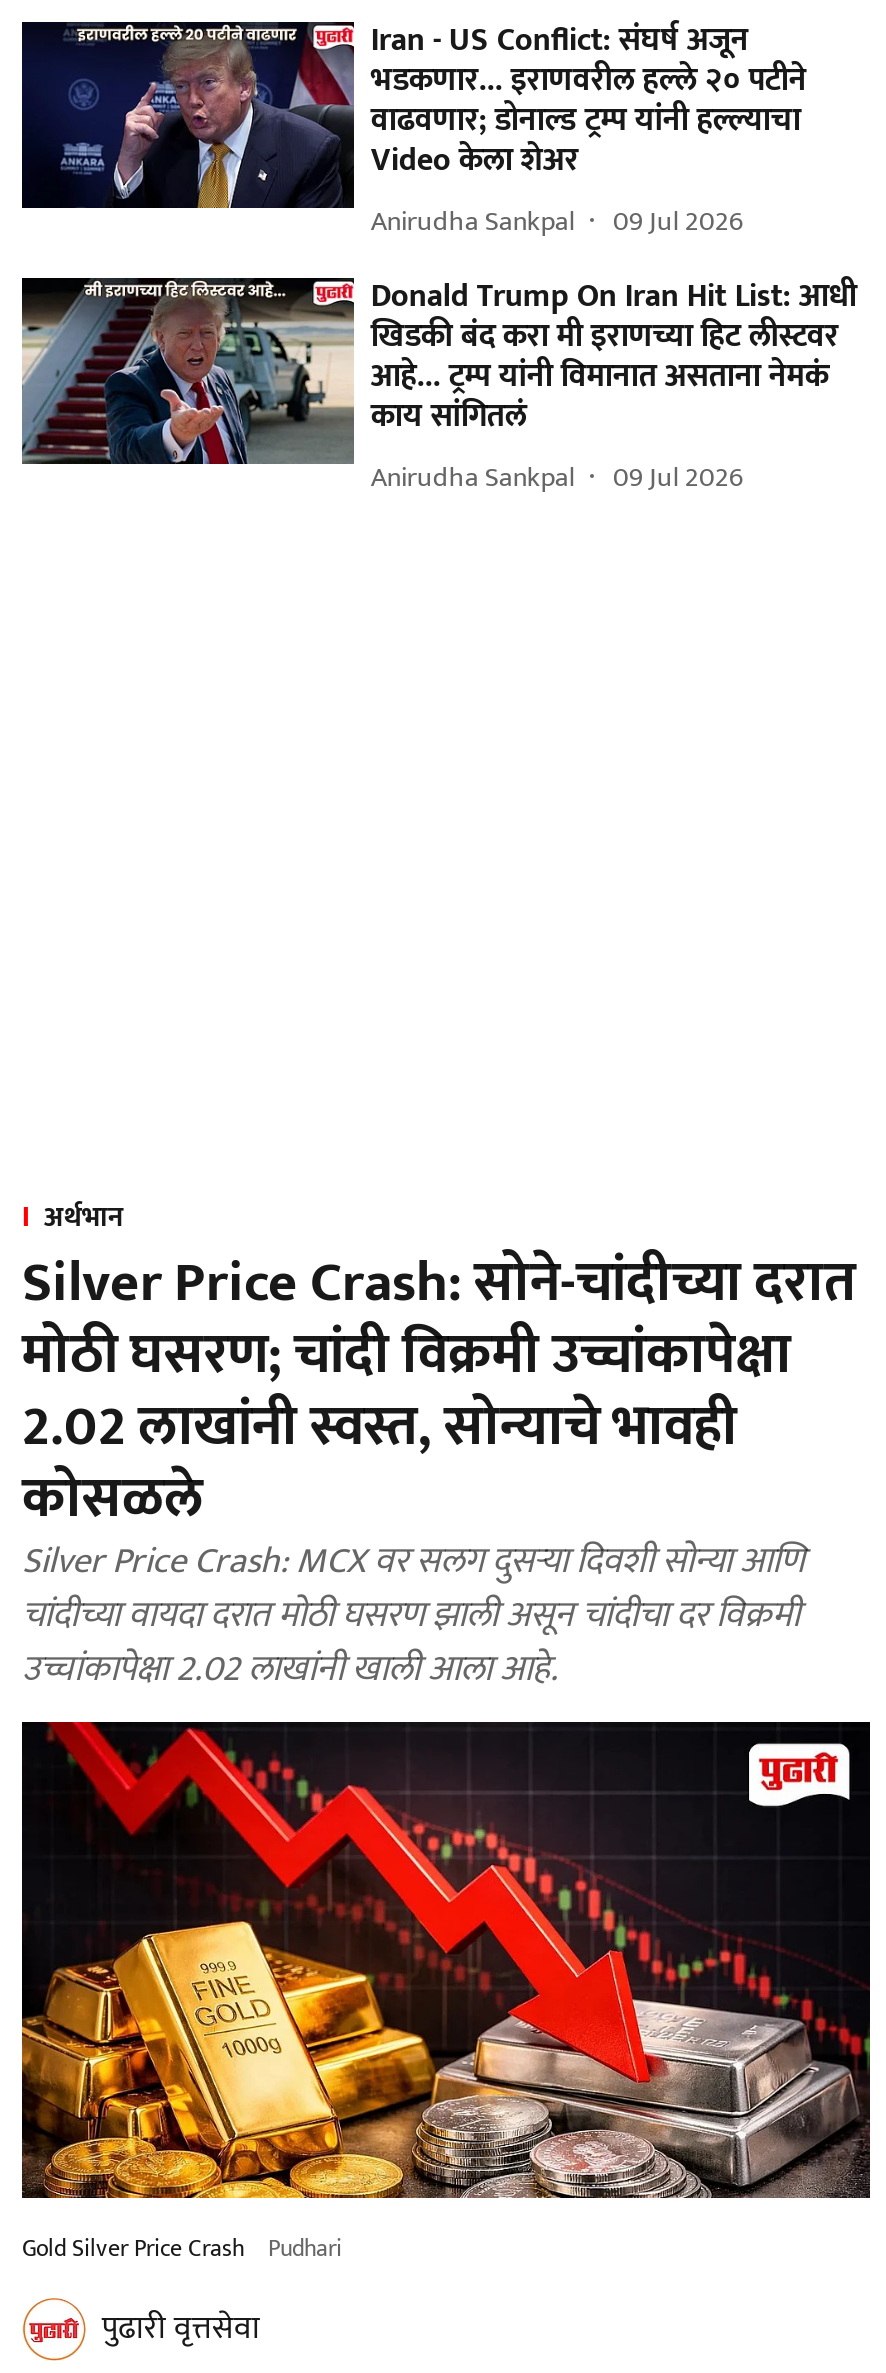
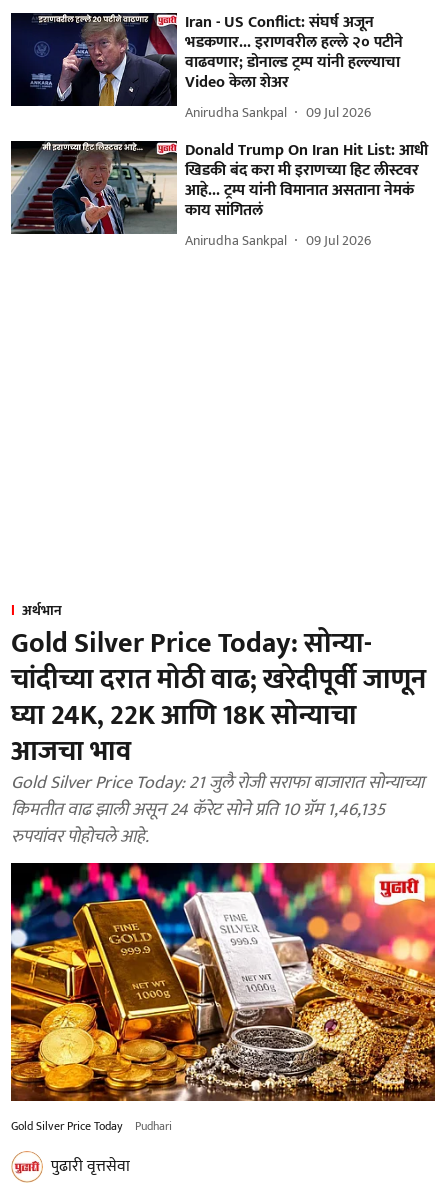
- Silver Price Crash: सोने-चांदीच्या दरात
- मोठी घसरण; चांदी विक्रमी उच्चांकापेक्षा
- 2.02 लाखांनी स्वस्त, सोन्याचे भावही
- कोसळले
- Silver Price Crash: MCX वर सलग दुसऱ्या दिवशी सोन्या आणि
- चांदीच्या वायदा दरात मोठी घसरण झाली असून चांदीचा दर विक्रमी
- उच्चांकापेक्षा 2.02 लाखांनी खाली आला आहे.
+ Gold Silver Price Today: सोन्या-
+ चांदीच्या दरात मोठी वाढ; खरेदीपूर्वी जाणून
+ घ्या 24K, 22K आणि 18K सोन्याचा
+ आजचा भाव
+ Gold Silver Price Today: 21 जुलै रोजी सराफा बाजारात सोन्याच्या
+ किमतीत वाढ झाली असून 24 कॅरेट सोने प्रति 10 ग्रॅम 1,46,135
+ रुपयांवर पोहोचले आहे.

- [image]
- Gold Silver Price Crash Pudhari
+ [image]
+ Gold Silver Price Today Pudhari
